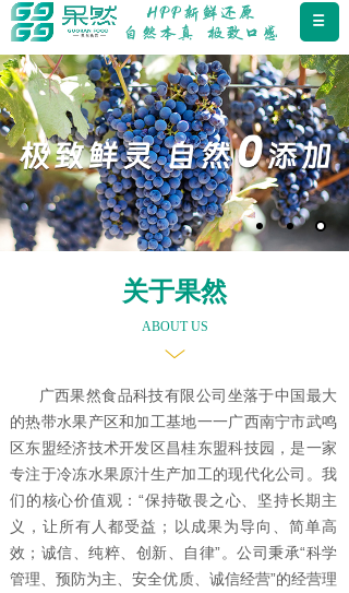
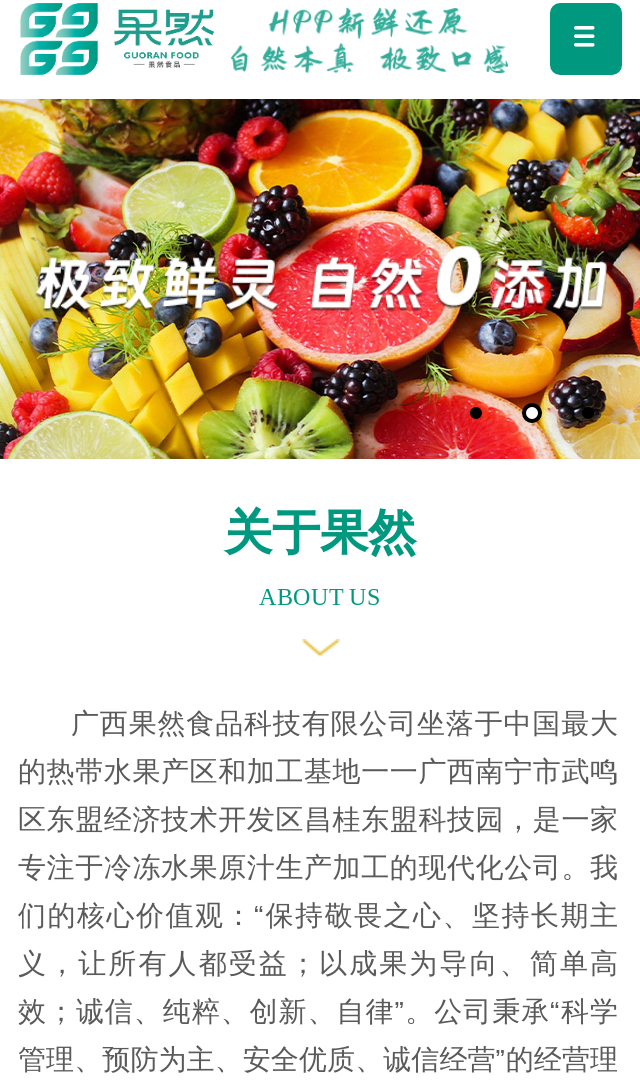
- [image]
+ [image]
